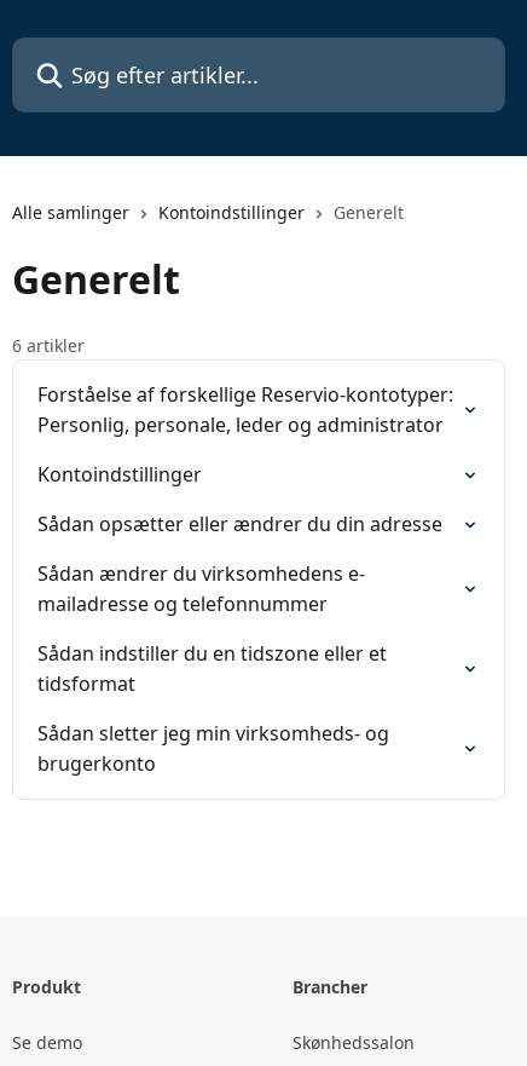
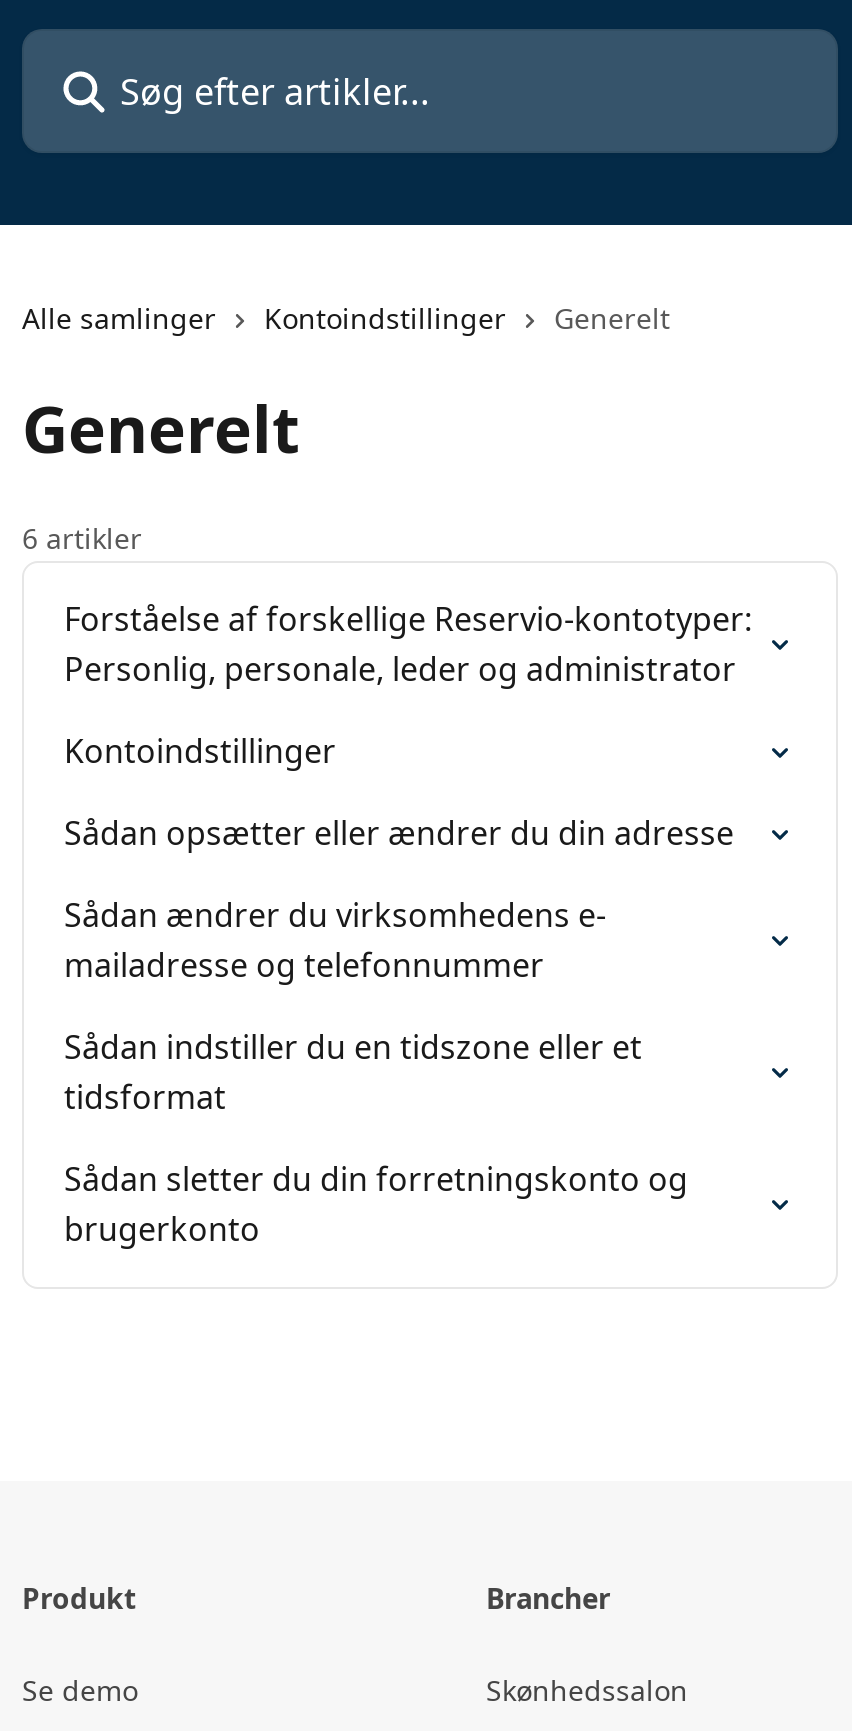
- Sådan sletter jeg min virksomheds- og
+ Sådan sletter du din forretningskonto og
